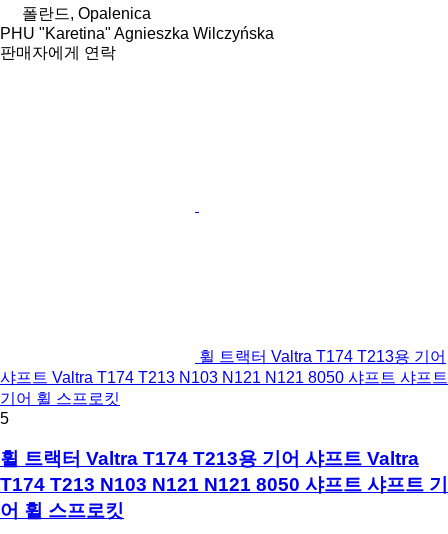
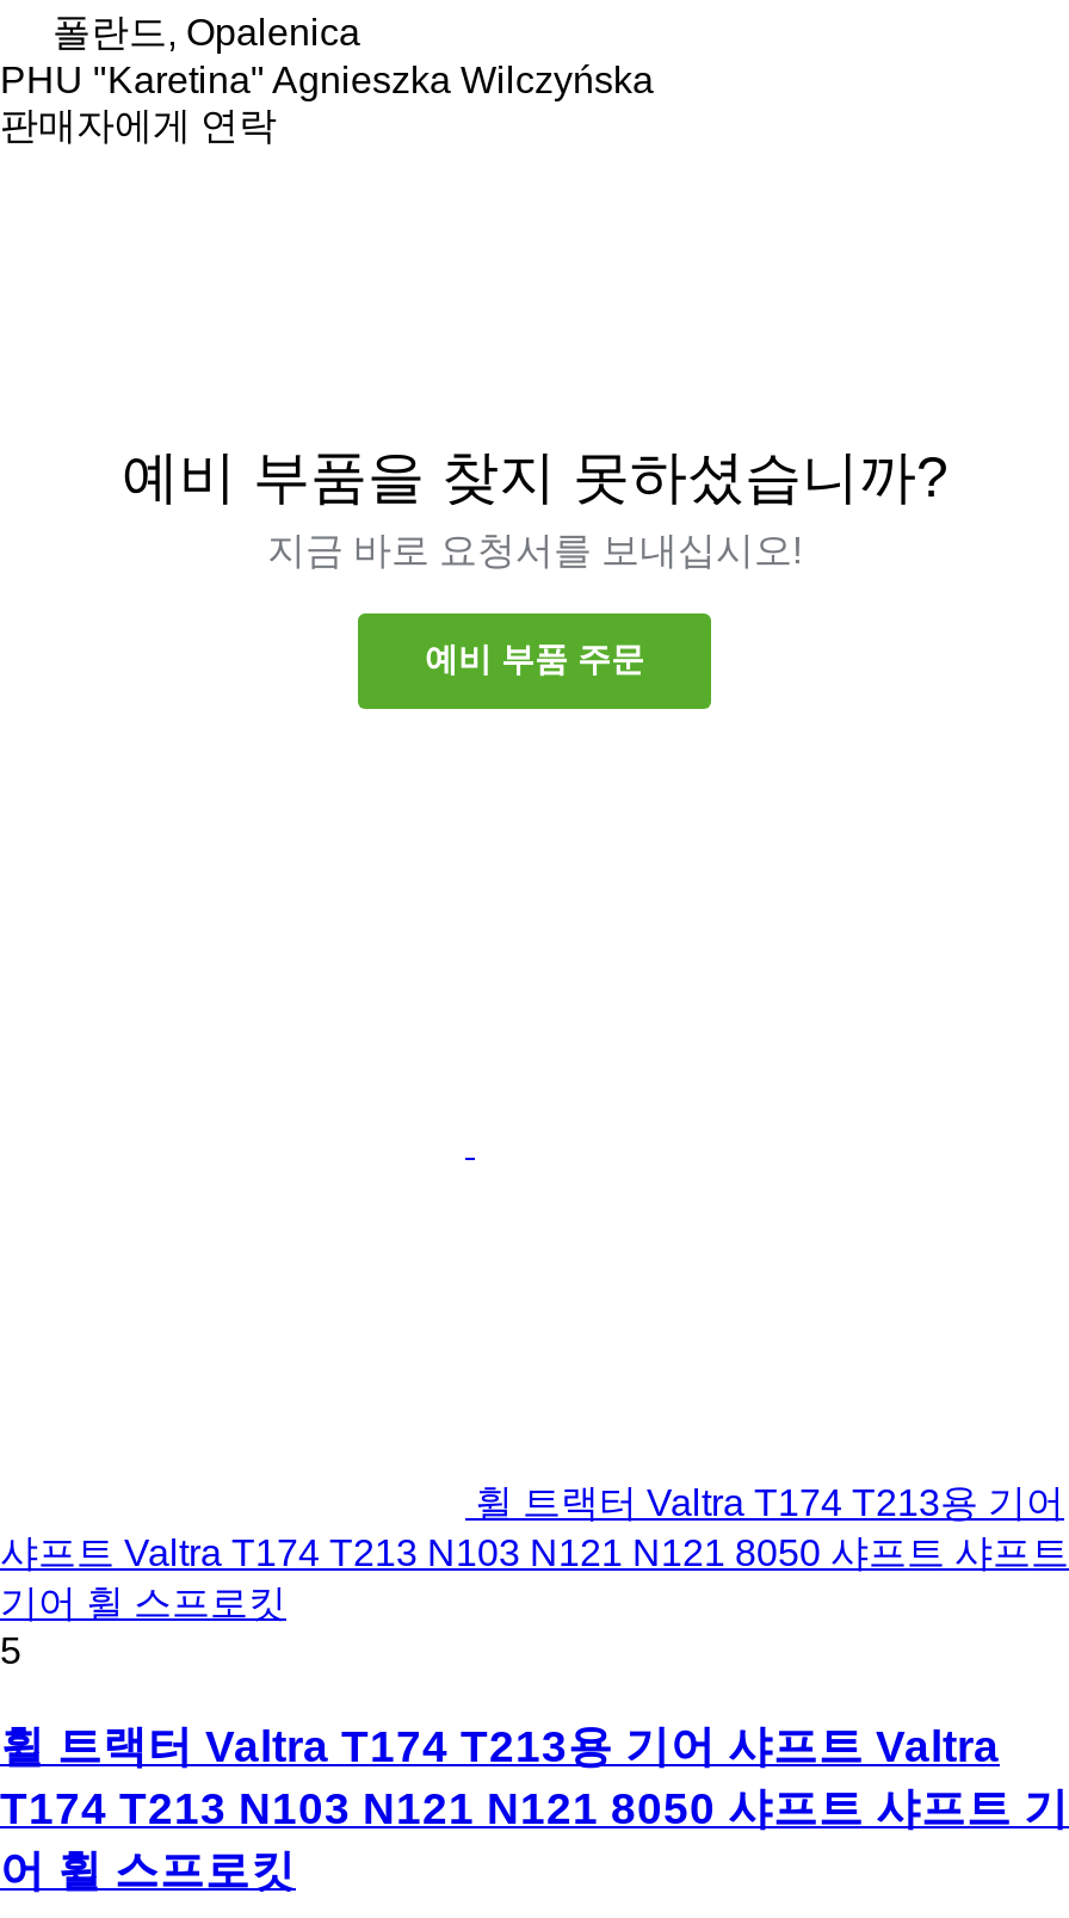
+ 예비 부품을 찾지 못하셨습니까?
+ 지금 바로 요청서를 보내십시오!
+ 예비 부품 주문
